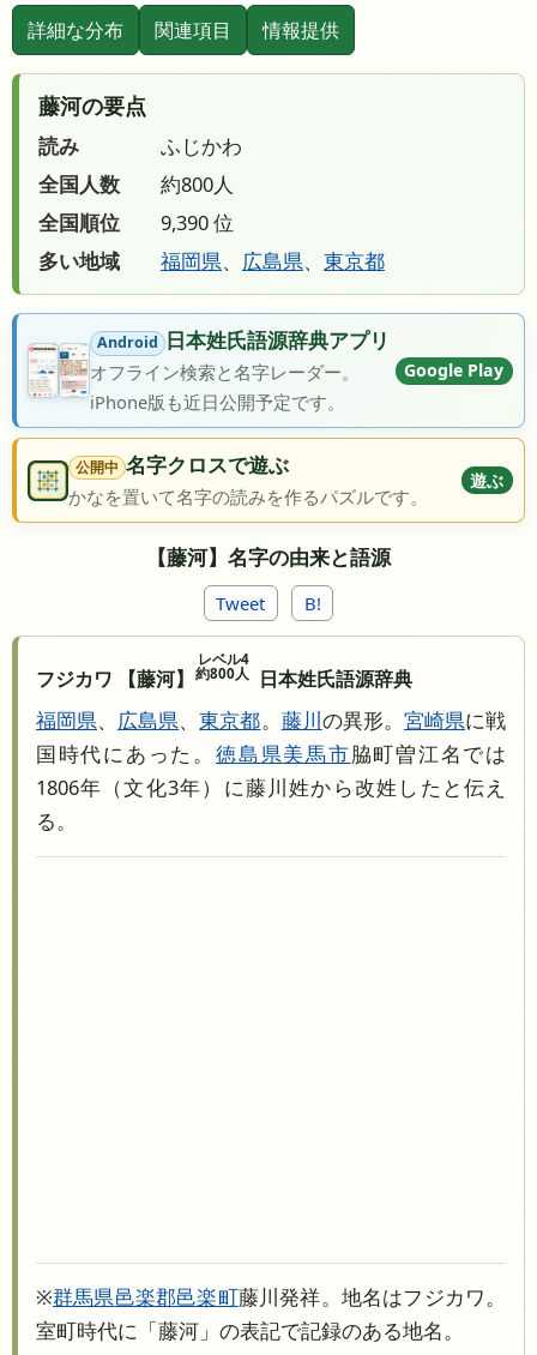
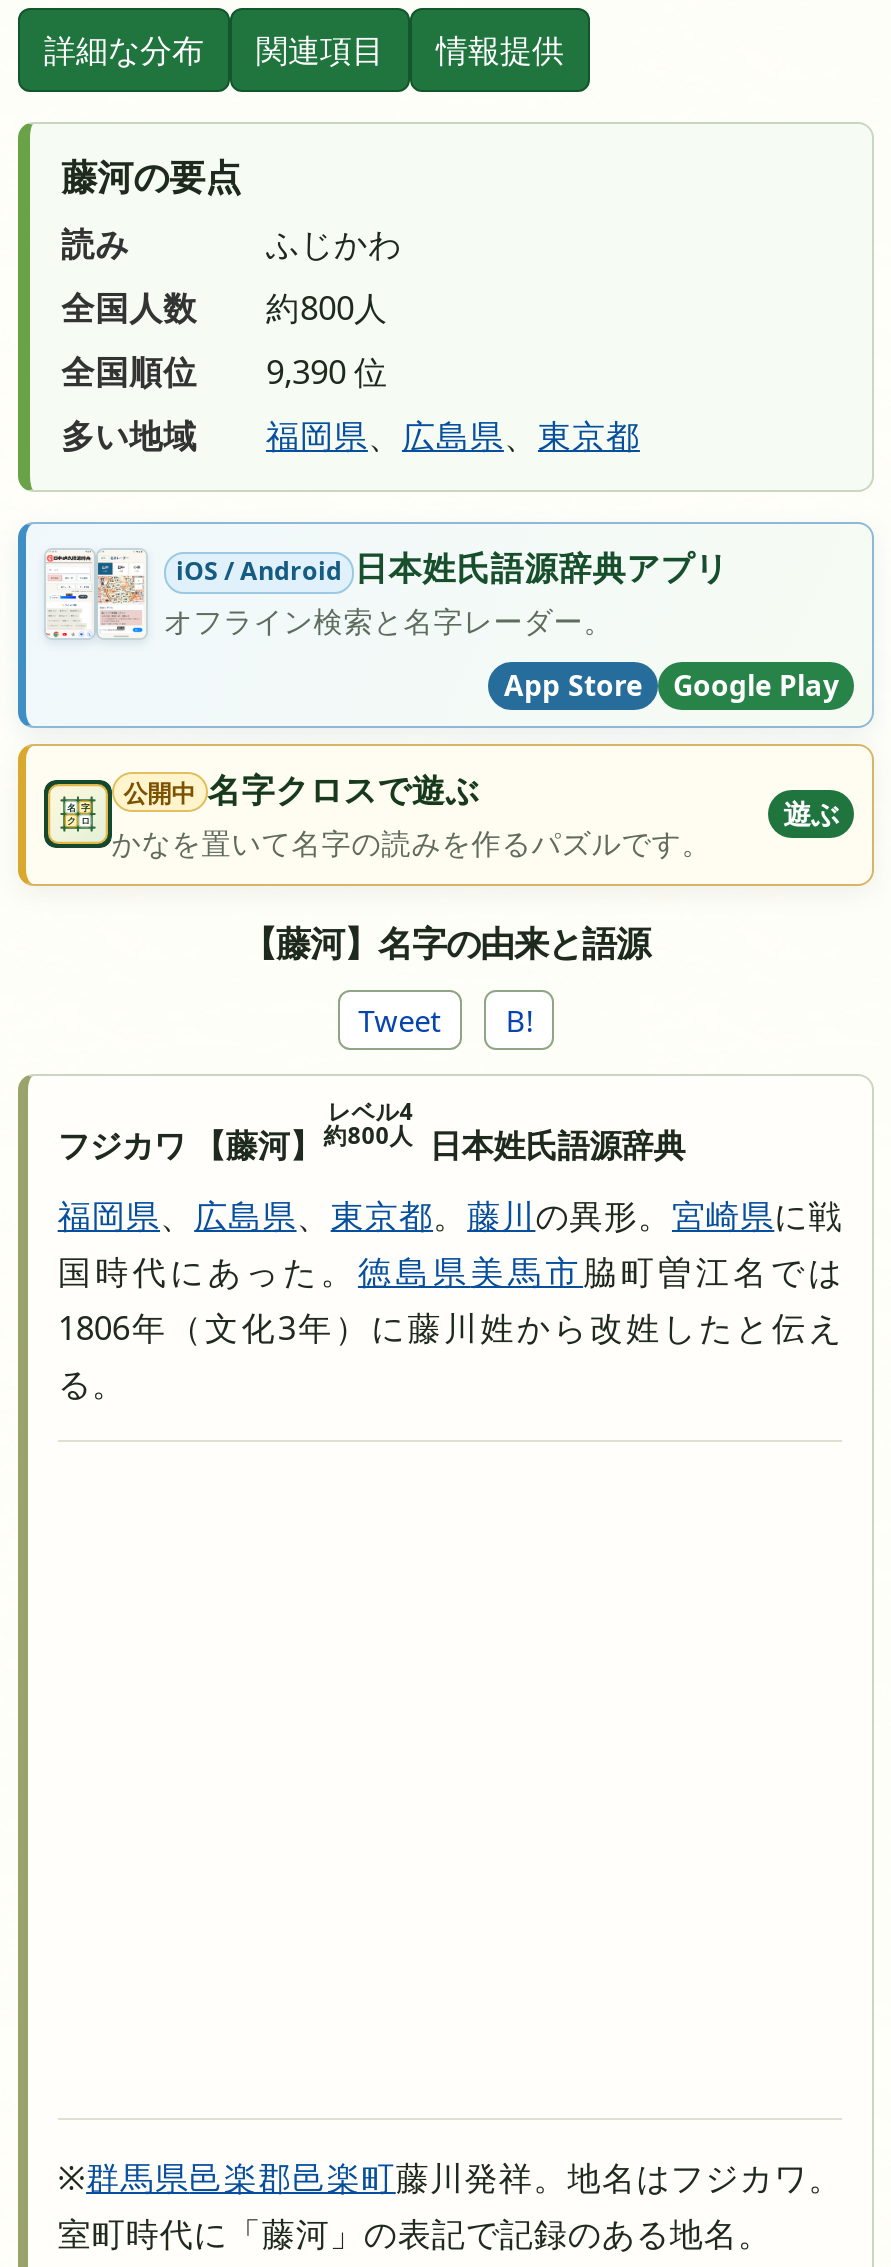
- [image]
- Android 日本姓氏語源辞典アプリ
+ [image]
+ iOS / Android 日本姓氏語源辞典アプリ

moved down: Google Play

- iPhone版も近日公開予定です。
+ App Store
